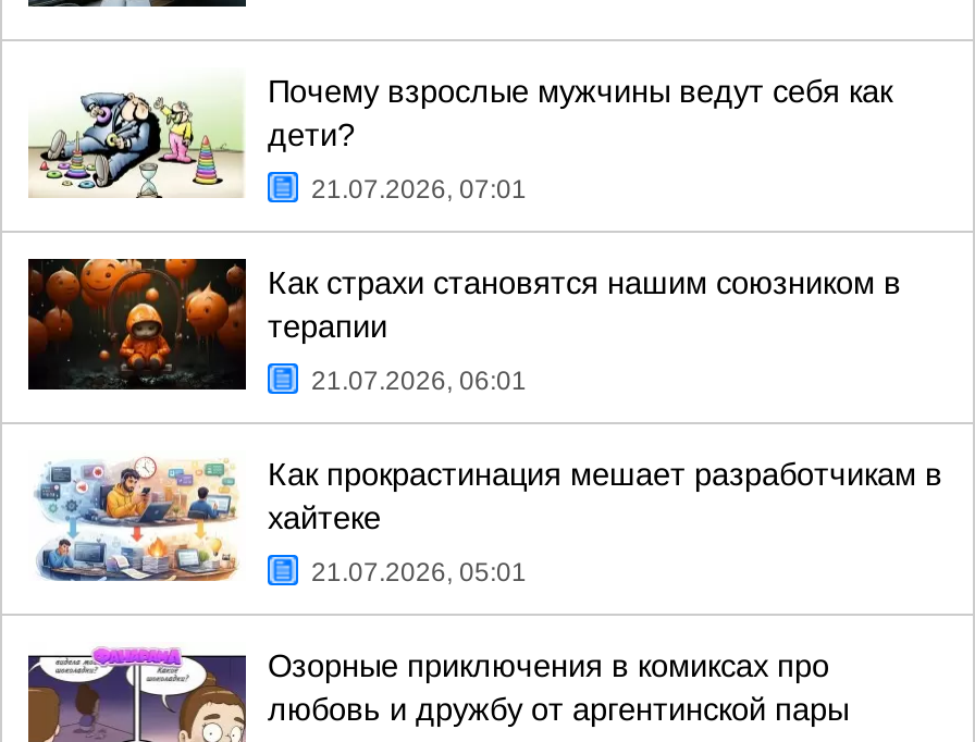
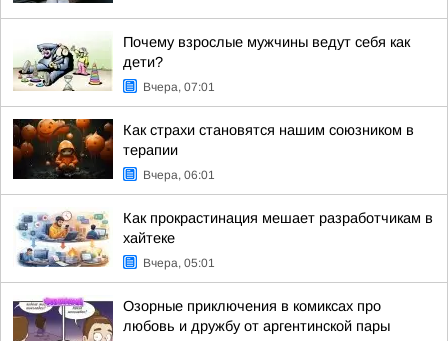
- 21.07.2026, 07:01
+ Вчера, 07:01

- 21.07.2026, 06:01
+ Вчера, 06:01

- 21.07.2026, 05:01
+ Вчера, 05:01
